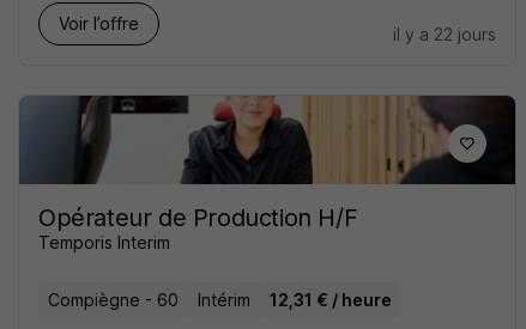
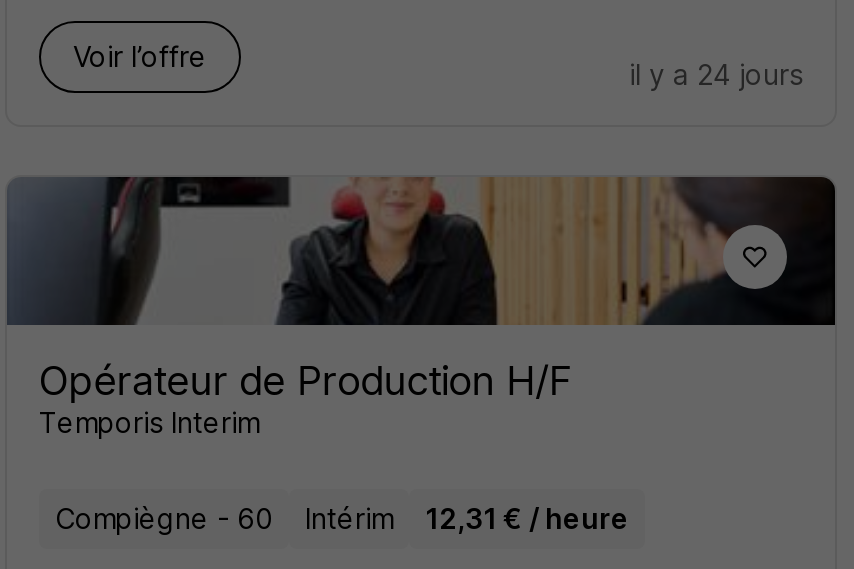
- il y a 22 jours
+ il y a 24 jours
